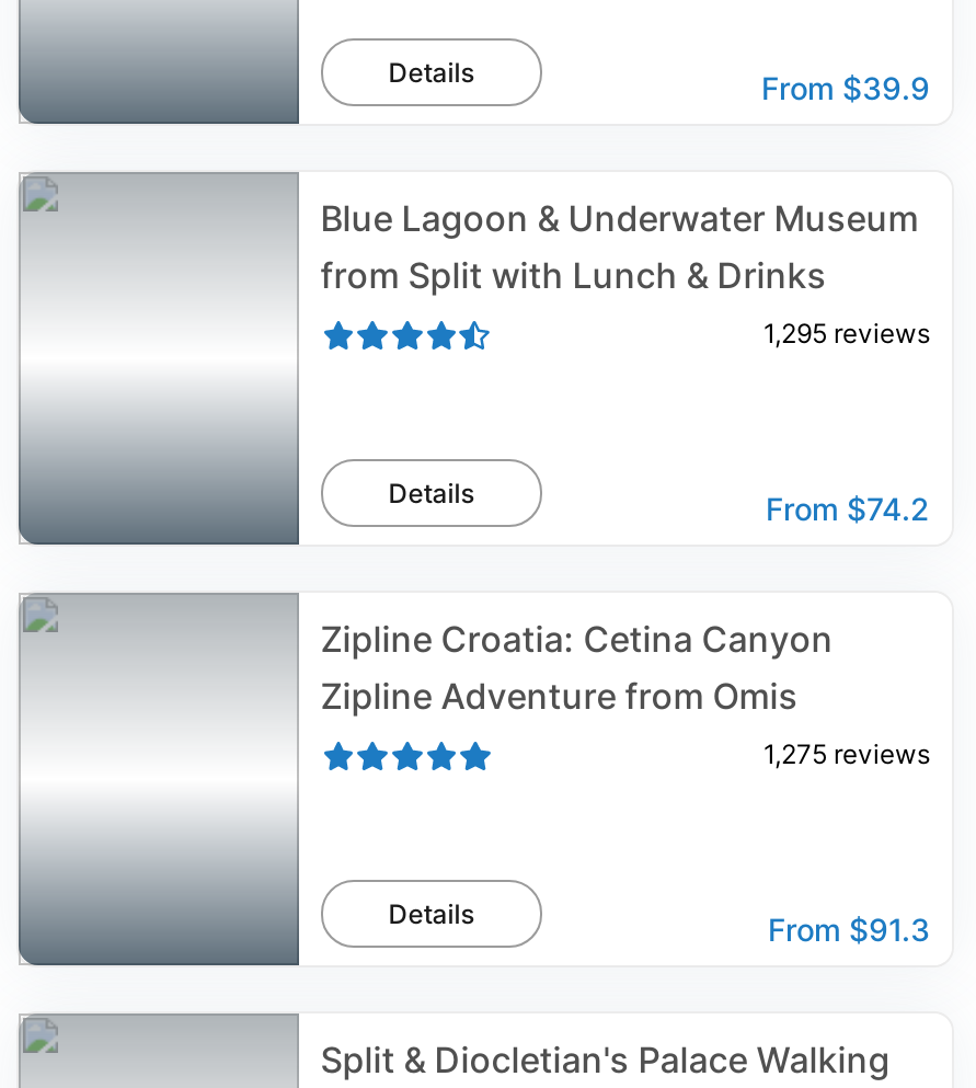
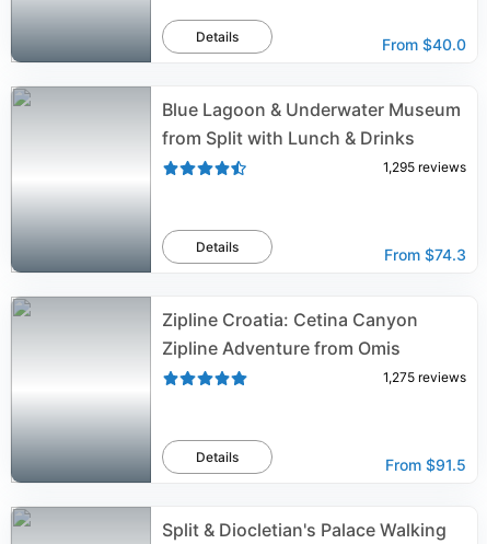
- From $39.9
+ From $40.0

- From $74.2
+ From $74.3

- From $91.3
+ From $91.5
